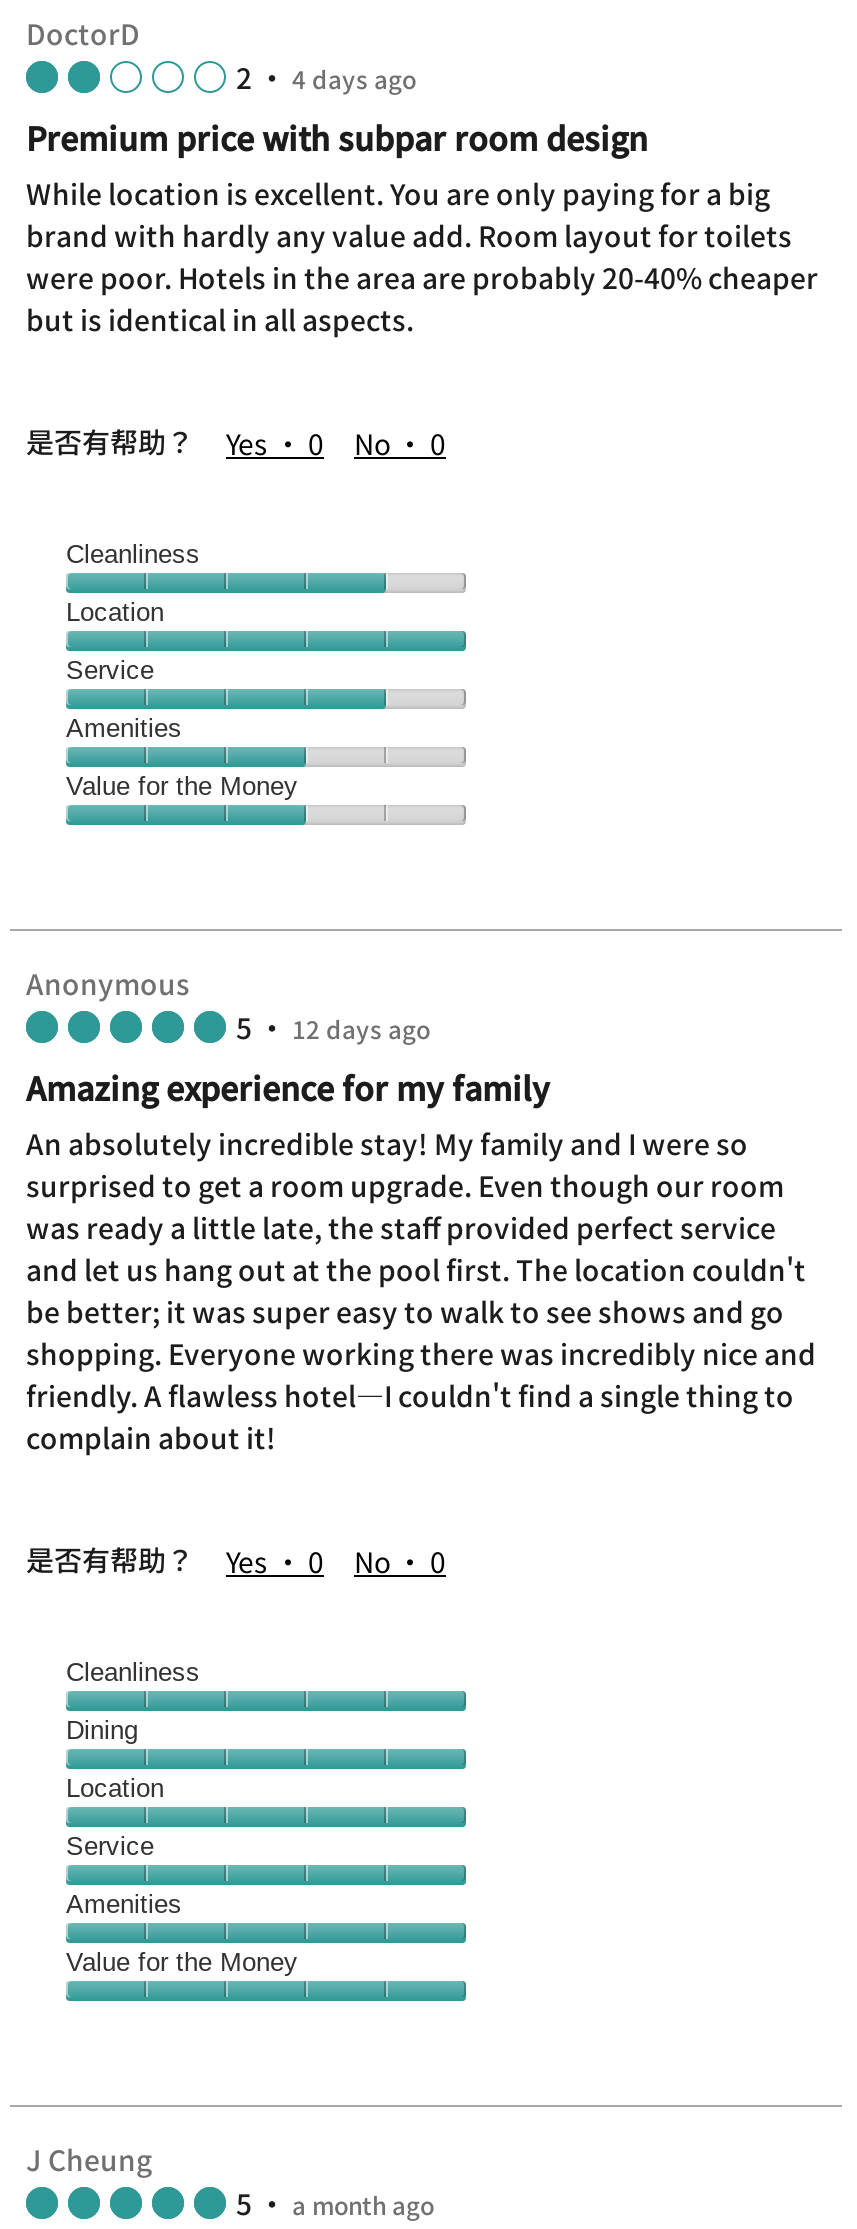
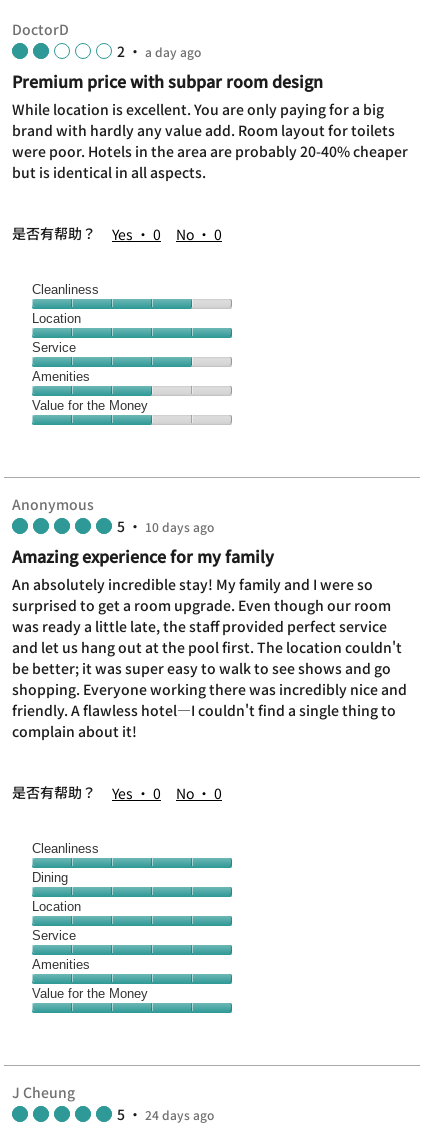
- 2 • 4 days ago
+ 2 • a day ago

- 5 • 12 days ago
+ 5 • 10 days ago

- 5 • a month ago
+ 5 • 24 days ago
